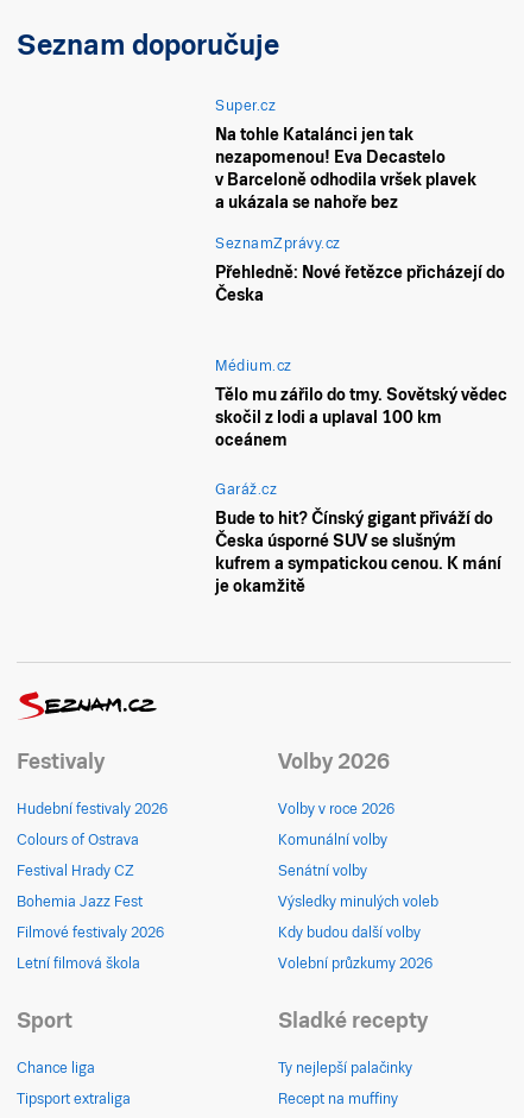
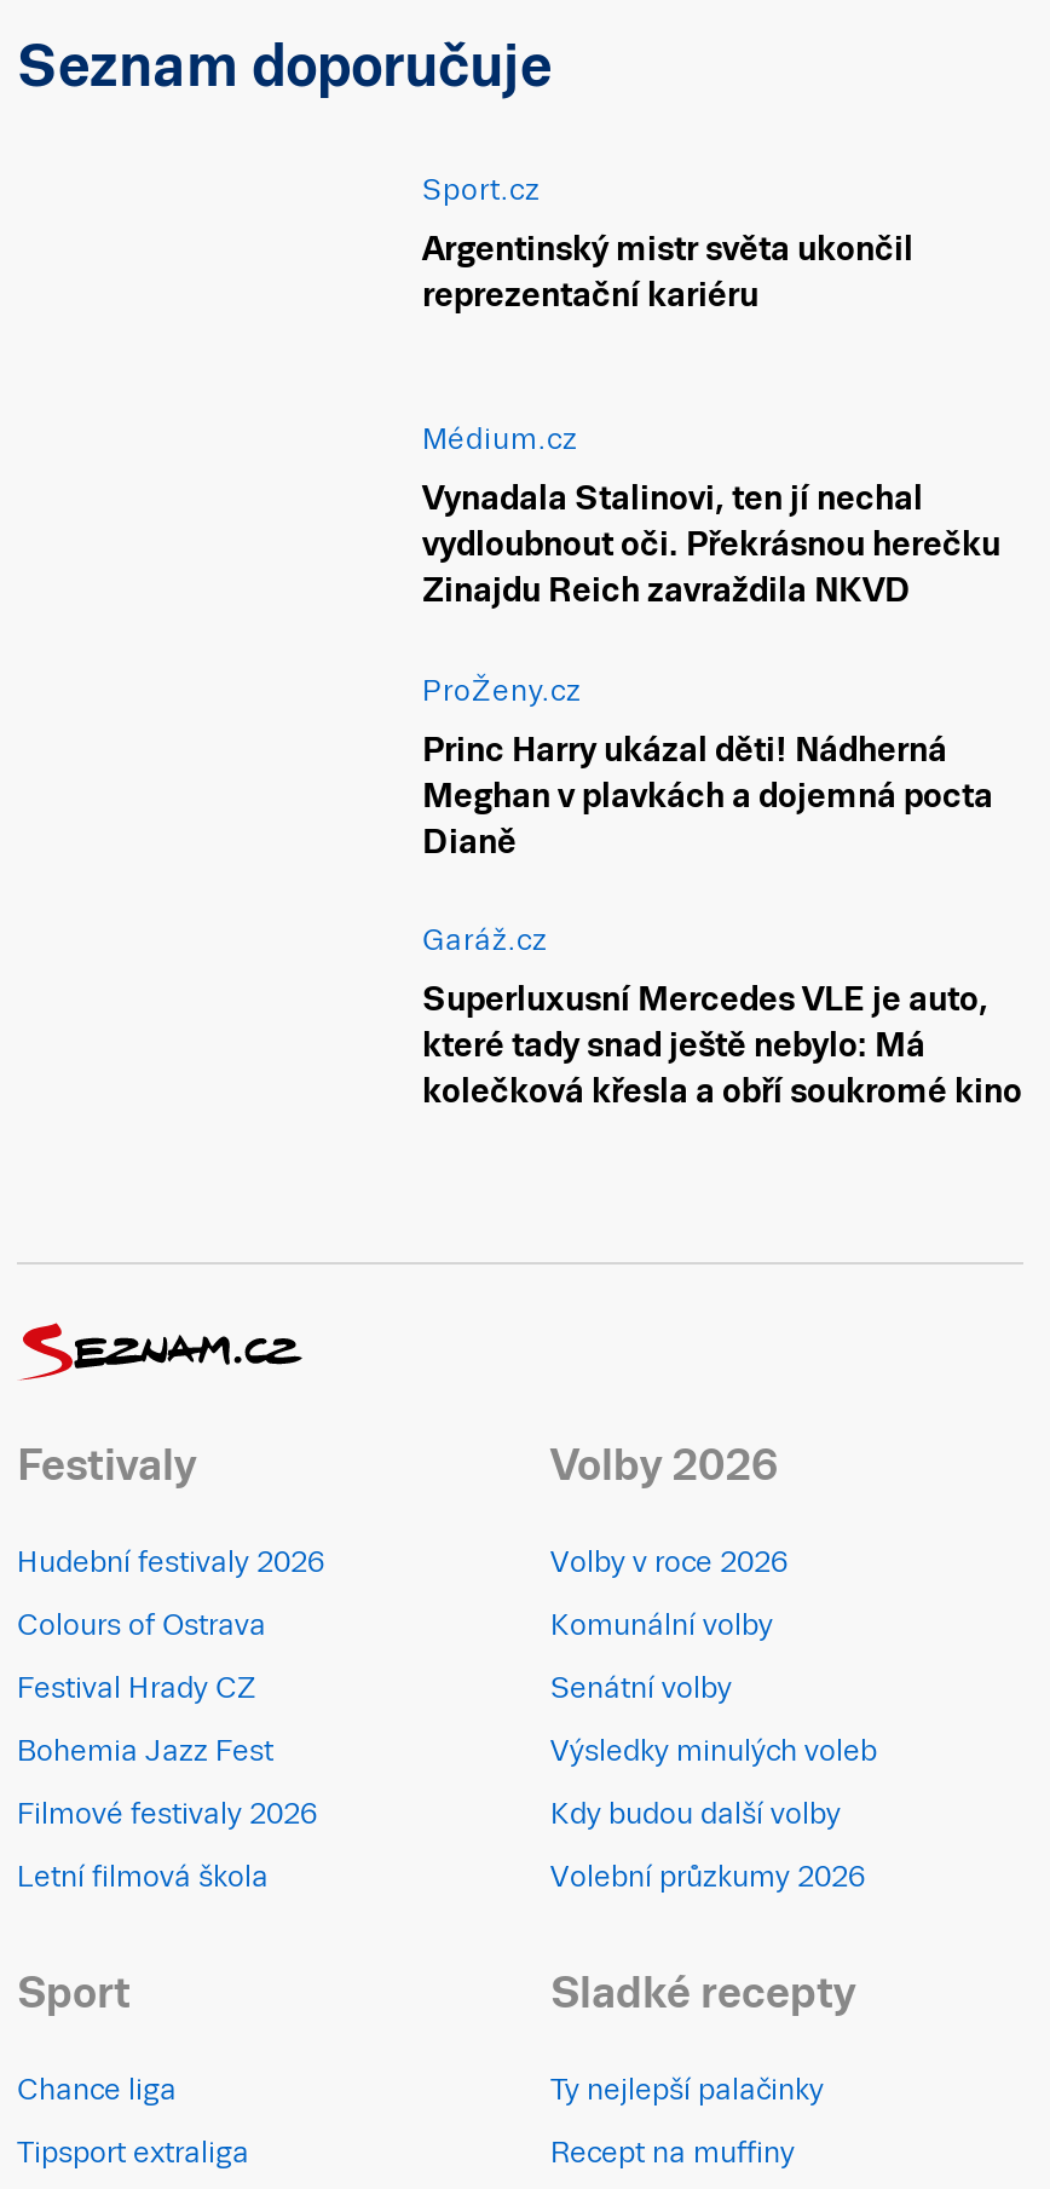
- Super.cz
- Na tohle Katalánci jen tak
- nezapomenou! Eva Decastelo
- v Barceloně odhodila vršek plavek
- a ukázala se nahoře bez
- SeznamZprávy.cz
- Přehledně: Nové řetězce přicházejí do
- Česka
+ Sport.cz
+ Argentinský mistr světa ukončil
+ reprezentační kariéru

moved up: Médium.cz

- Tělo mu zářilo do tmy. Sovětský vědec
- skočil z lodi a uplaval 100 km
- oceánem
+ Vynadala Stalinovi, ten jí nechal
+ vydloubnout oči. Překrásnou herečku
+ Zinajdu Reich zavraždila NKVD
+ ProŽeny.cz
+ Princ Harry ukázal děti! Nádherná
+ Meghan v plavkách a dojemná pocta
+ Dianě

- Bude to hit? Čínský gigant přiváží do
- Česka úsporné SUV se slušným
- kufrem a sympatickou cenou. K mání
- je okamžitě
+ Superluxusní Mercedes VLE je auto,
+ které tady snad ještě nebylo: Má
+ kolečková křesla a obří soukromé kino
